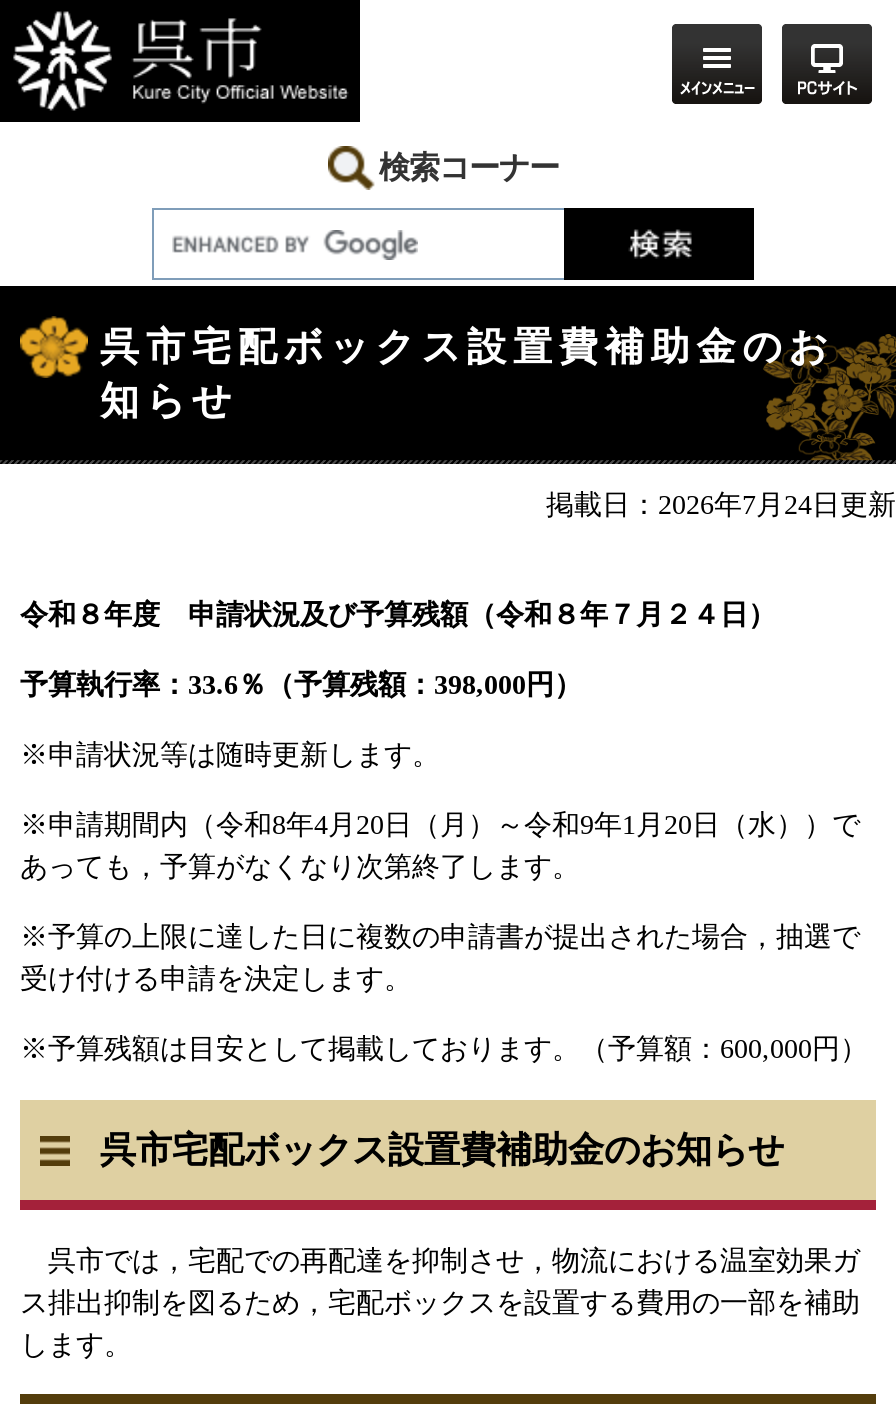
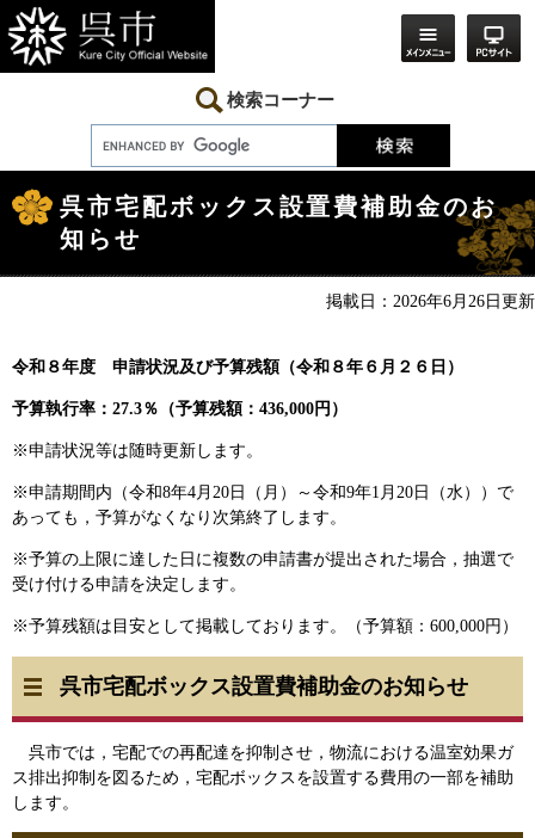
- 掲載日：2026年7月24日更新
+ 掲載日：2026年6月26日更新

- 令和８年度 申請状況及び予算残額（令和８年７月２４日）
+ 令和８年度 申請状況及び予算残額（令和８年６月２６日）

- 予算執行率：33.6％（予算残額：398,000円）
+ 予算執行率：27.3％（予算残額：436,000円）
